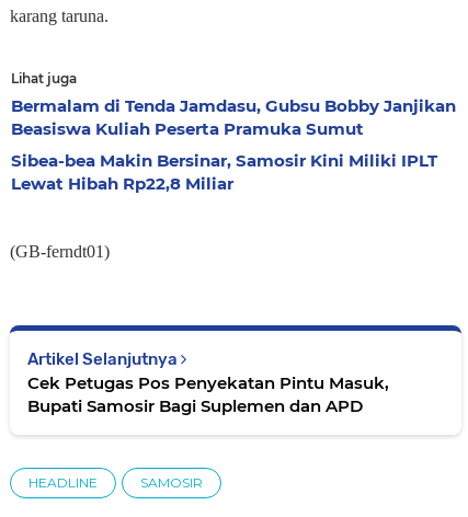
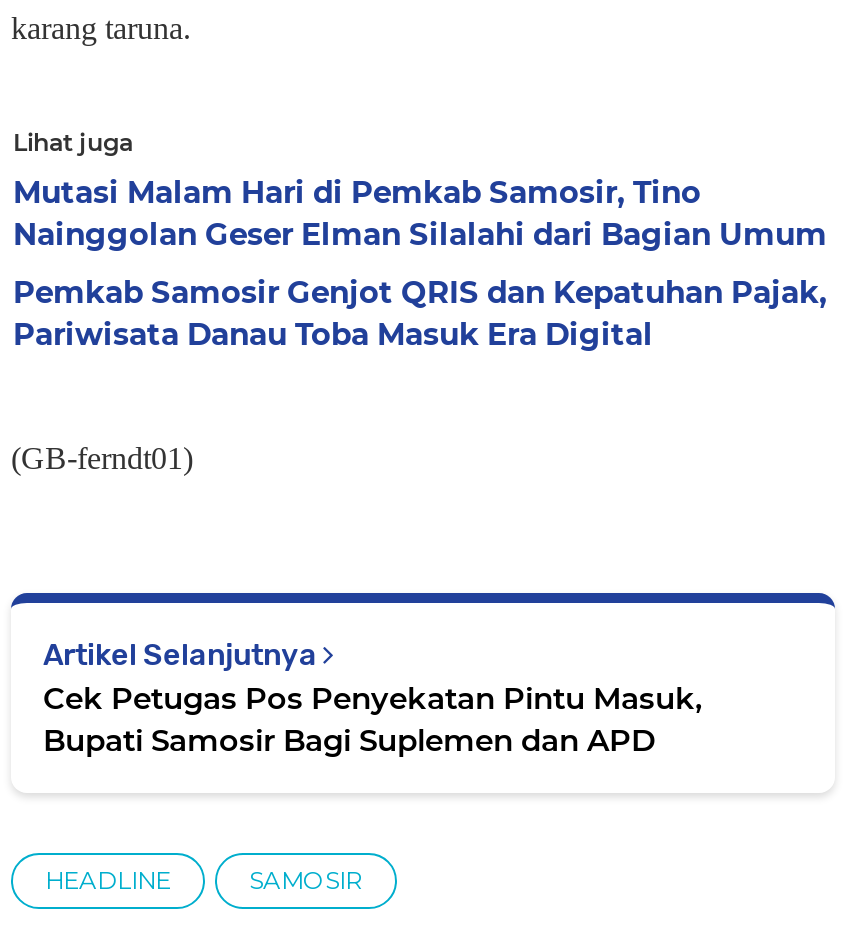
- Bermalam di Tenda Jamdasu, Gubsu Bobby Janjikan
- Beasiswa Kuliah Peserta Pramuka Sumut
+ Mutasi Malam Hari di Pemkab Samosir, Tino
+ Nainggolan Geser Elman Silalahi dari Bagian Umum

- Sibea-bea Makin Bersinar, Samosir Kini Miliki IPLT
- Lewat Hibah Rp22,8 Miliar
+ Pemkab Samosir Genjot QRIS dan Kepatuhan Pajak,
+ Pariwisata Danau Toba Masuk Era Digital
